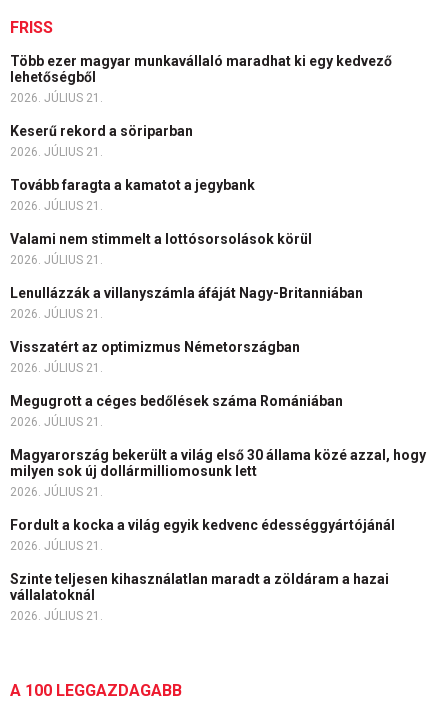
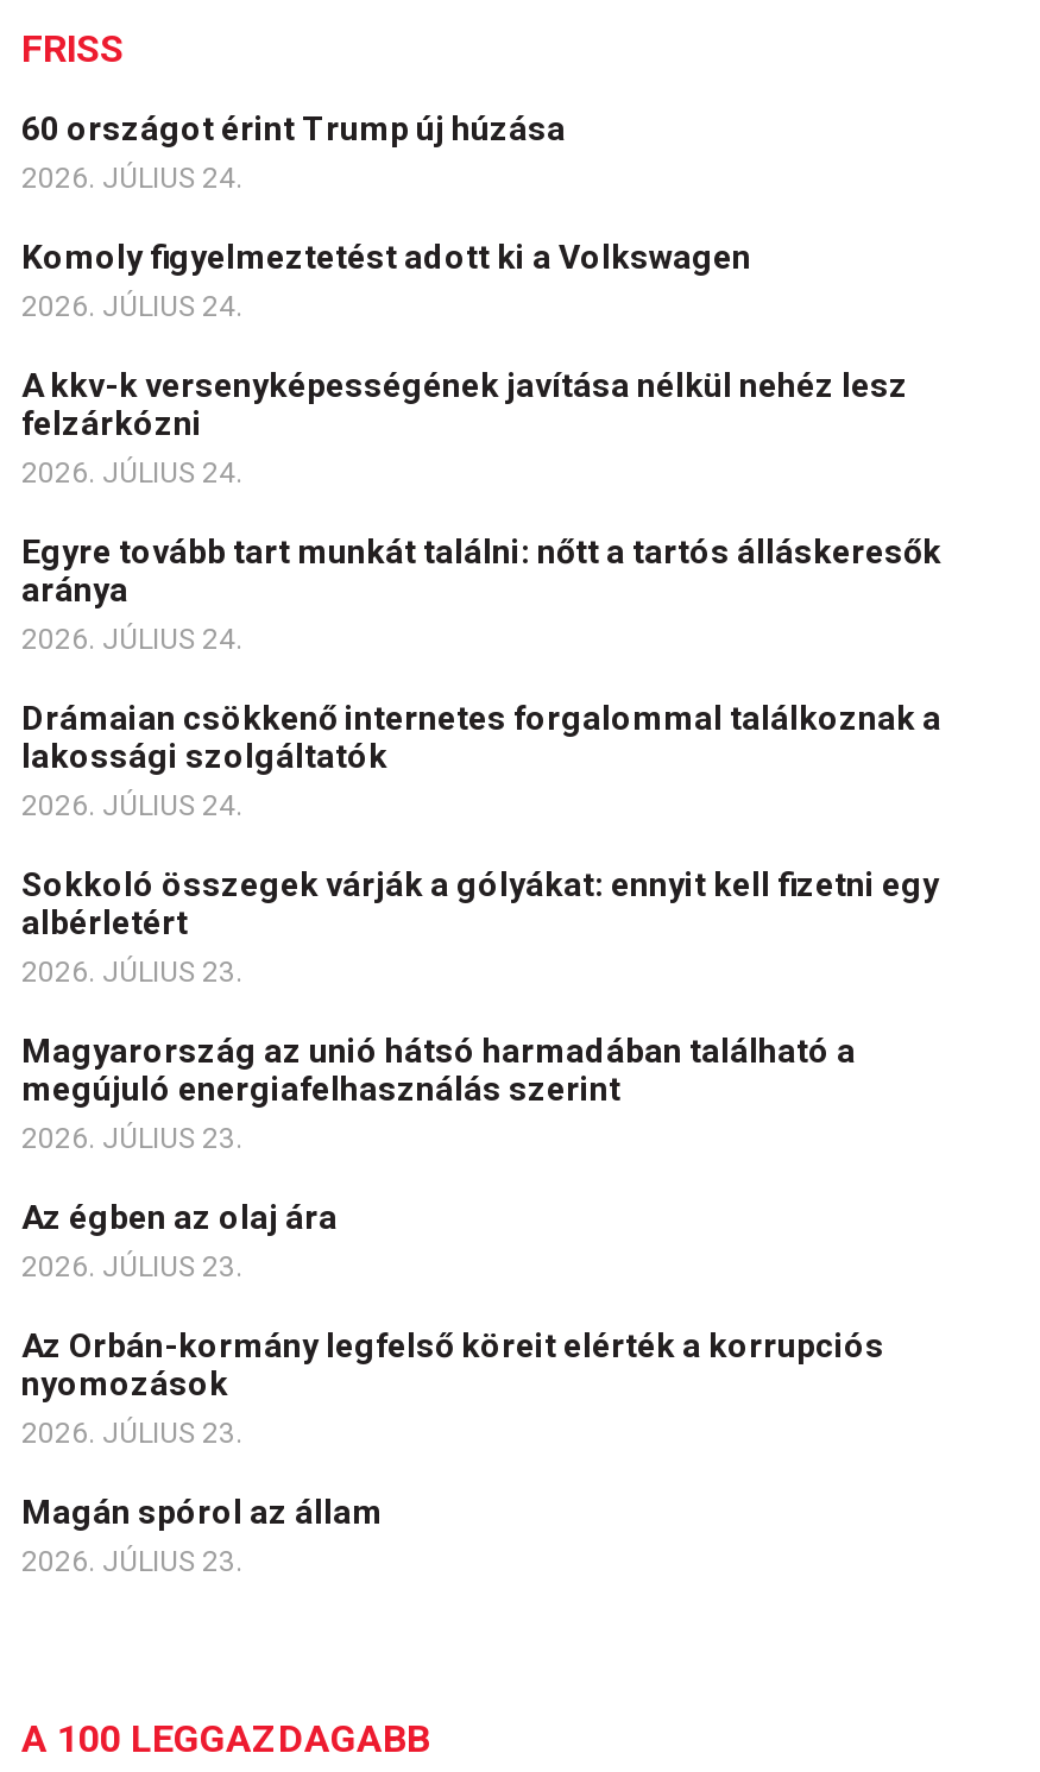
- Több ezer magyar munkavállaló maradhat ki egy kedvező
- lehetőségből
- 2026. JÚLIUS 21.
+ 60 országot érint Trump új húzása
+ 2026. JÚLIUS 24.

- Keserű rekord a söriparban
- 2026. JÚLIUS 21.
+ Komoly figyelmeztetést adott ki a Volkswagen
+ 2026. JÚLIUS 24.

- Tovább faragta a kamatot a jegybank
- 2026. JÚLIUS 21.
+ A kkv-k versenyképességének javítása nélkül nehéz lesz
+ felzárkózni
+ 2026. JÚLIUS 24.

- Valami nem stimmelt a lottósorsolások körül
- 2026. JÚLIUS 21.
+ Egyre tovább tart munkát találni: nőtt a tartós álláskeresők
+ aránya
+ 2026. JÚLIUS 24.

- Lenullázzák a villanyszámla áfáját Nagy-Britanniában
- 2026. JÚLIUS 21.
+ Drámaian csökkenő internetes forgalommal találkoznak a
+ lakossági szolgáltatók
+ 2026. JÚLIUS 24.

- Visszatért az optimizmus Németországban
- 2026. JÚLIUS 21.
+ Sokkoló összegek várják a gólyákat: ennyit kell fizetni egy
+ albérletért
+ 2026. JÚLIUS 23.

- Megugrott a céges bedőlések száma Romániában
- 2026. JÚLIUS 21.
+ Magyarország az unió hátsó harmadában található a
+ megújuló energiafelhasználás szerint
+ 2026. JÚLIUS 23.

- Magyarország bekerült a világ első 30 állama közé azzal, hogy
- milyen sok új dollármilliomosunk lett
- 2026. JÚLIUS 21.
+ Az égben az olaj ára
+ 2026. JÚLIUS 23.

- Fordult a kocka a világ egyik kedvenc édességgyártójánál
- 2026. JÚLIUS 21.
+ Az Orbán-kormány legfelső köreit elérték a korrupciós
+ nyomozások
+ 2026. JÚLIUS 23.

- Szinte teljesen kihasználatlan maradt a zöldáram a hazai
- vállalatoknál
- 2026. JÚLIUS 21.
+ Magán spórol az állam
+ 2026. JÚLIUS 23.
